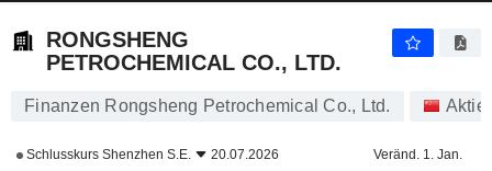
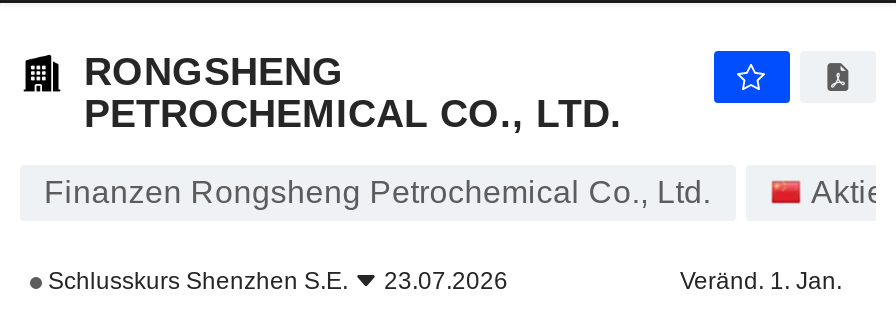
- Schlusskurs Shenzhen S.E. 20.07.2026
+ Schlusskurs Shenzhen S.E. 23.07.2026
